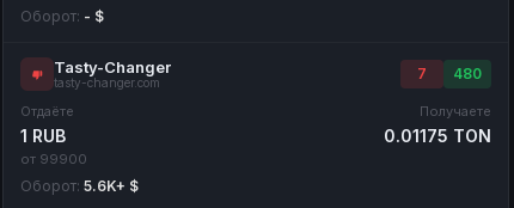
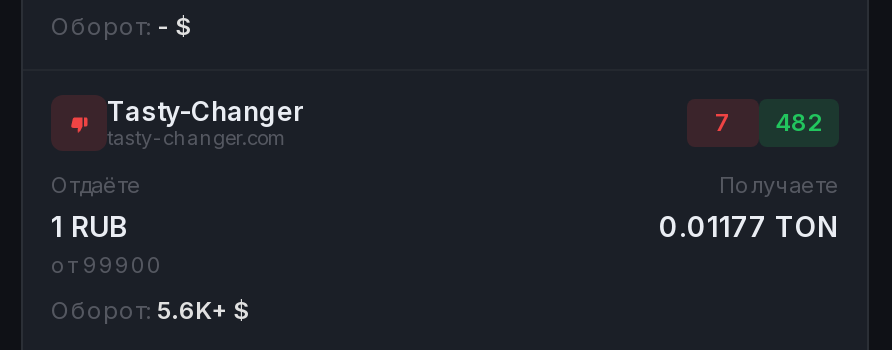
- 7 480
+ 7 482

- 0.01175 TON
+ 0.01177 TON
